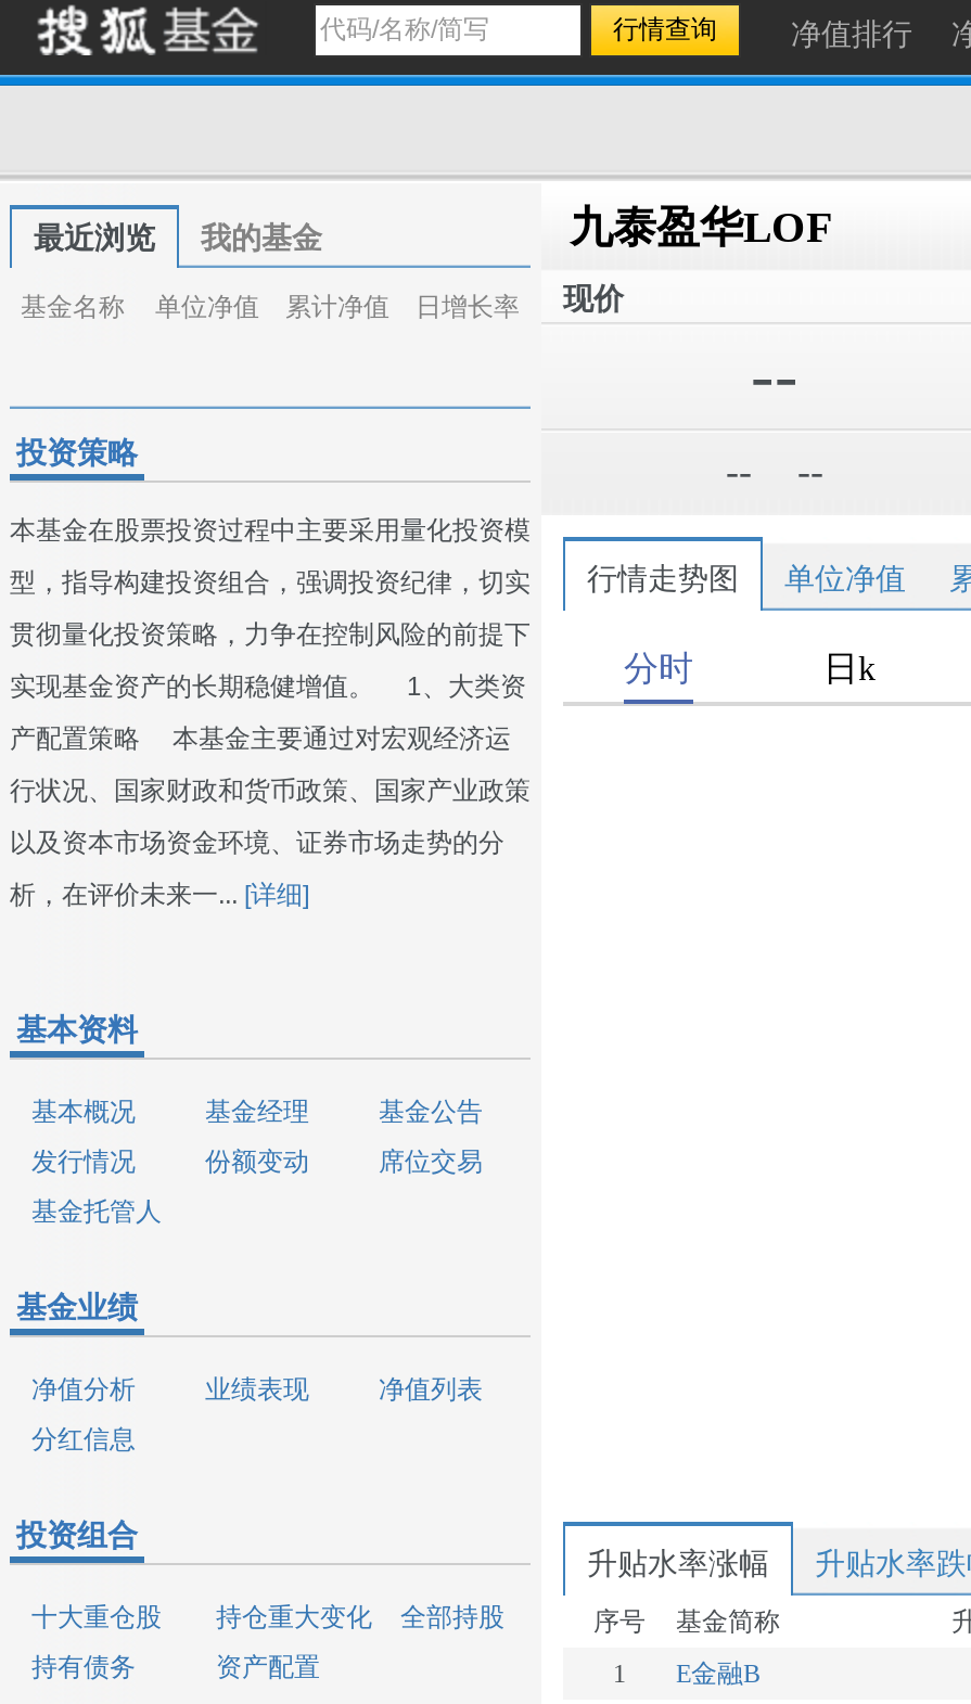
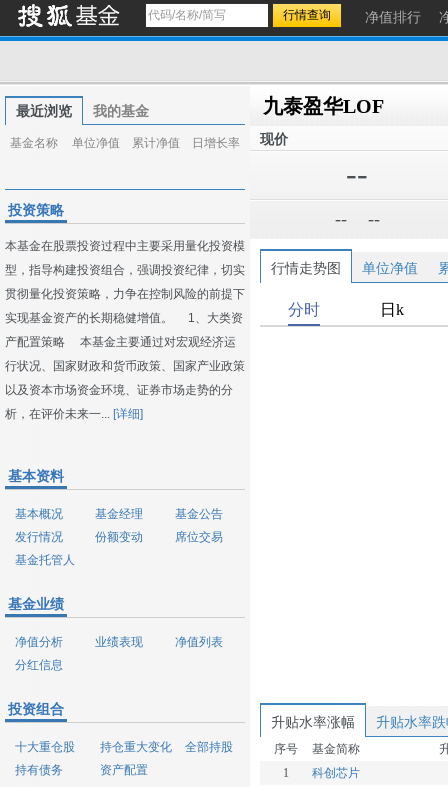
- E金融B
+ 科创芯片
